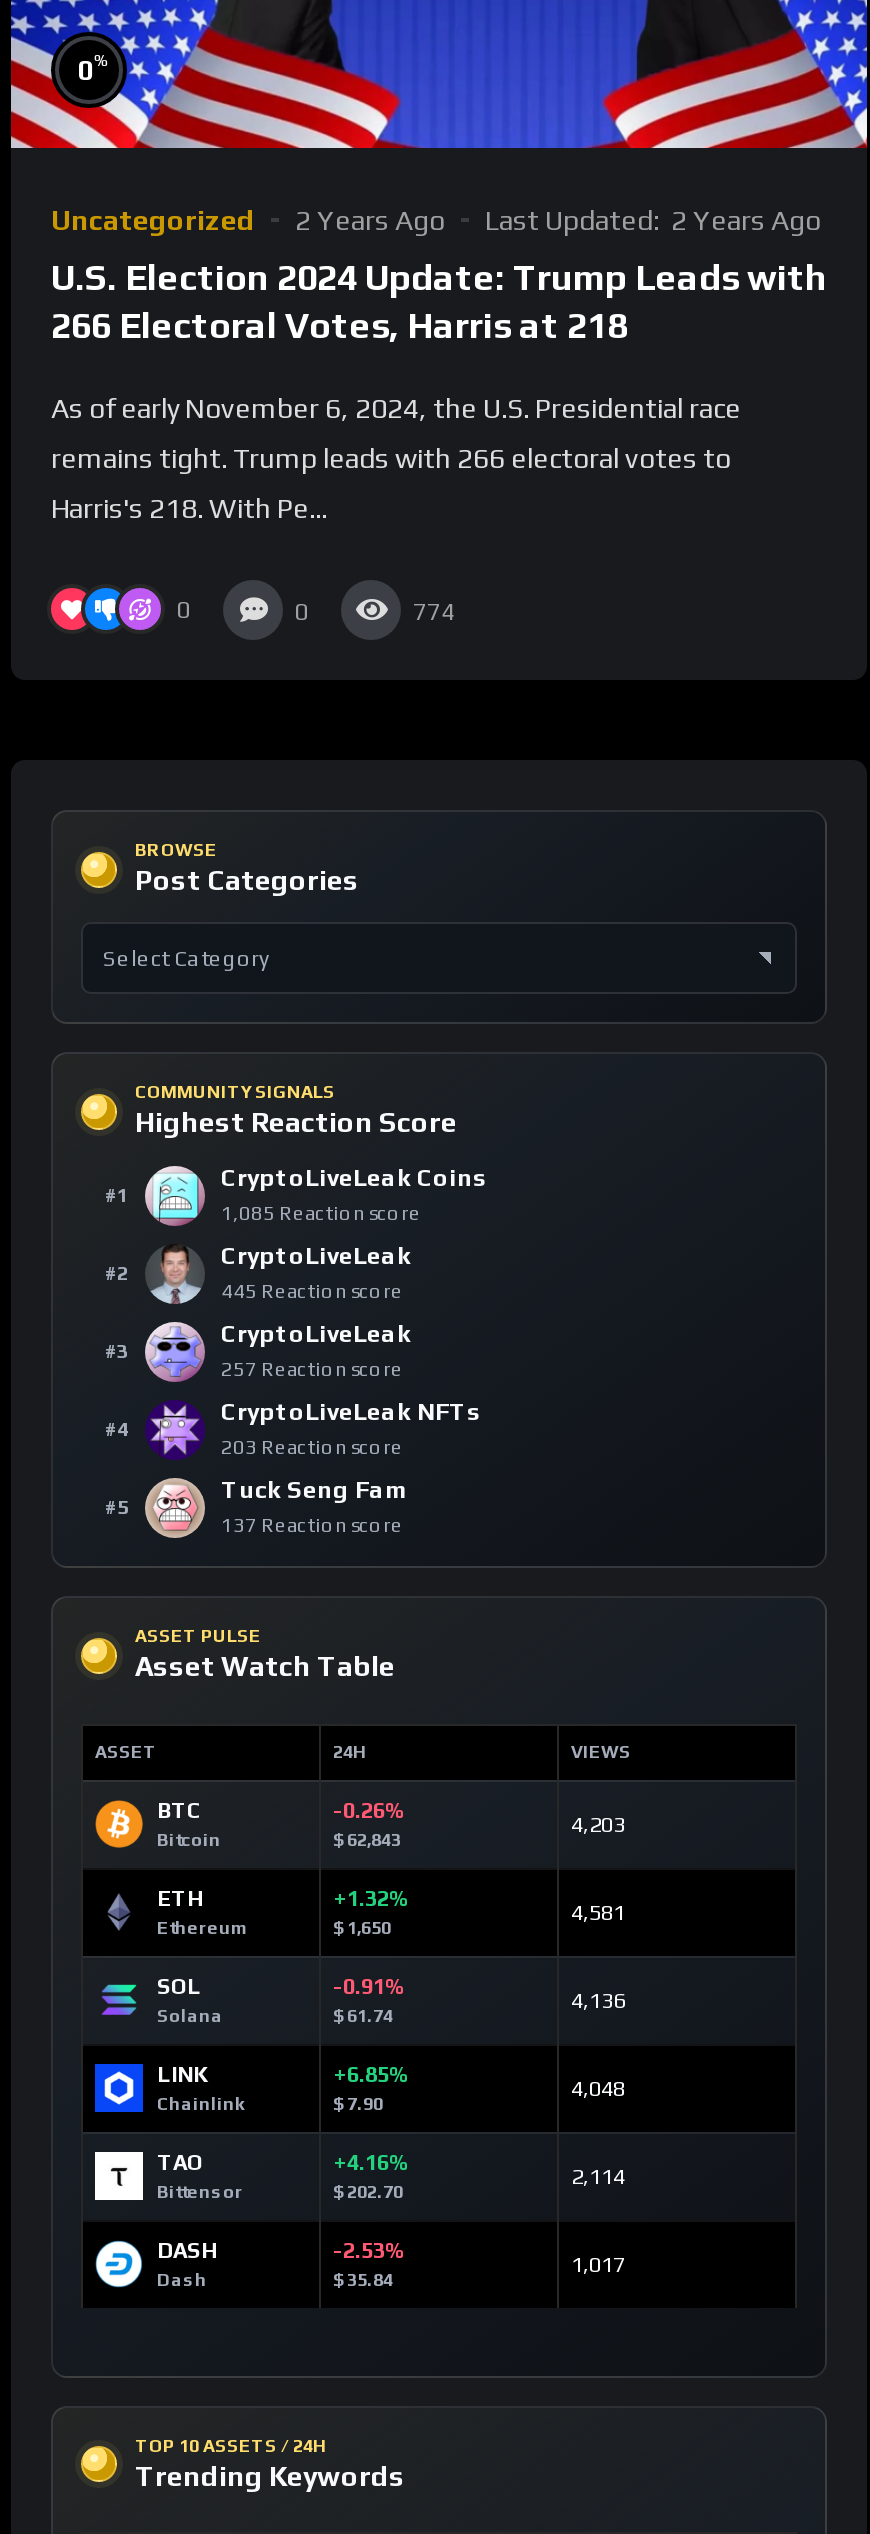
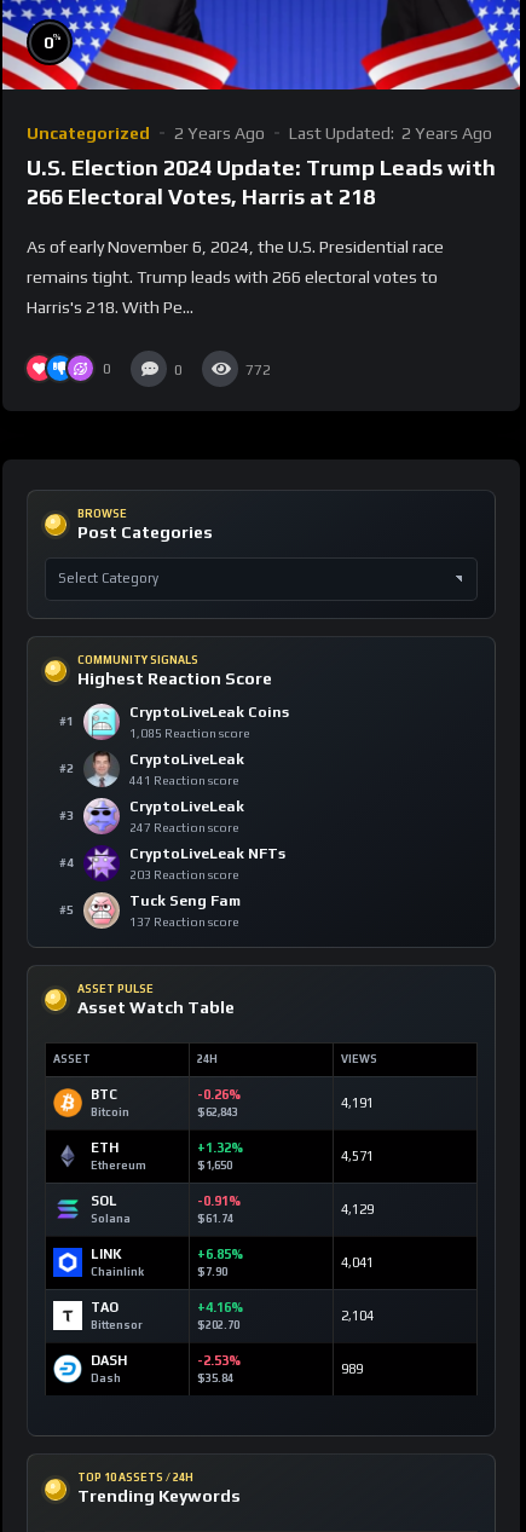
- 774
+ 772

- 445 Reaction score
+ 441 Reaction score

- 257 Reaction score
+ 247 Reaction score

- 4,203
+ 4,191

- 4,581
+ 4,571

- 4,136
+ 4,129

- 4,048
+ 4,041

- 2,114
+ 2,104

- 1,017
+ 989
